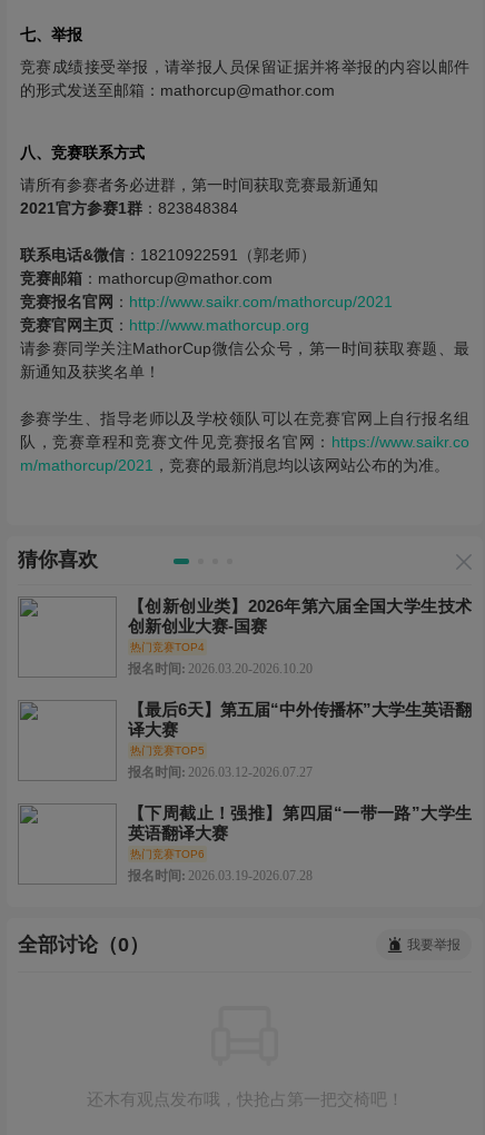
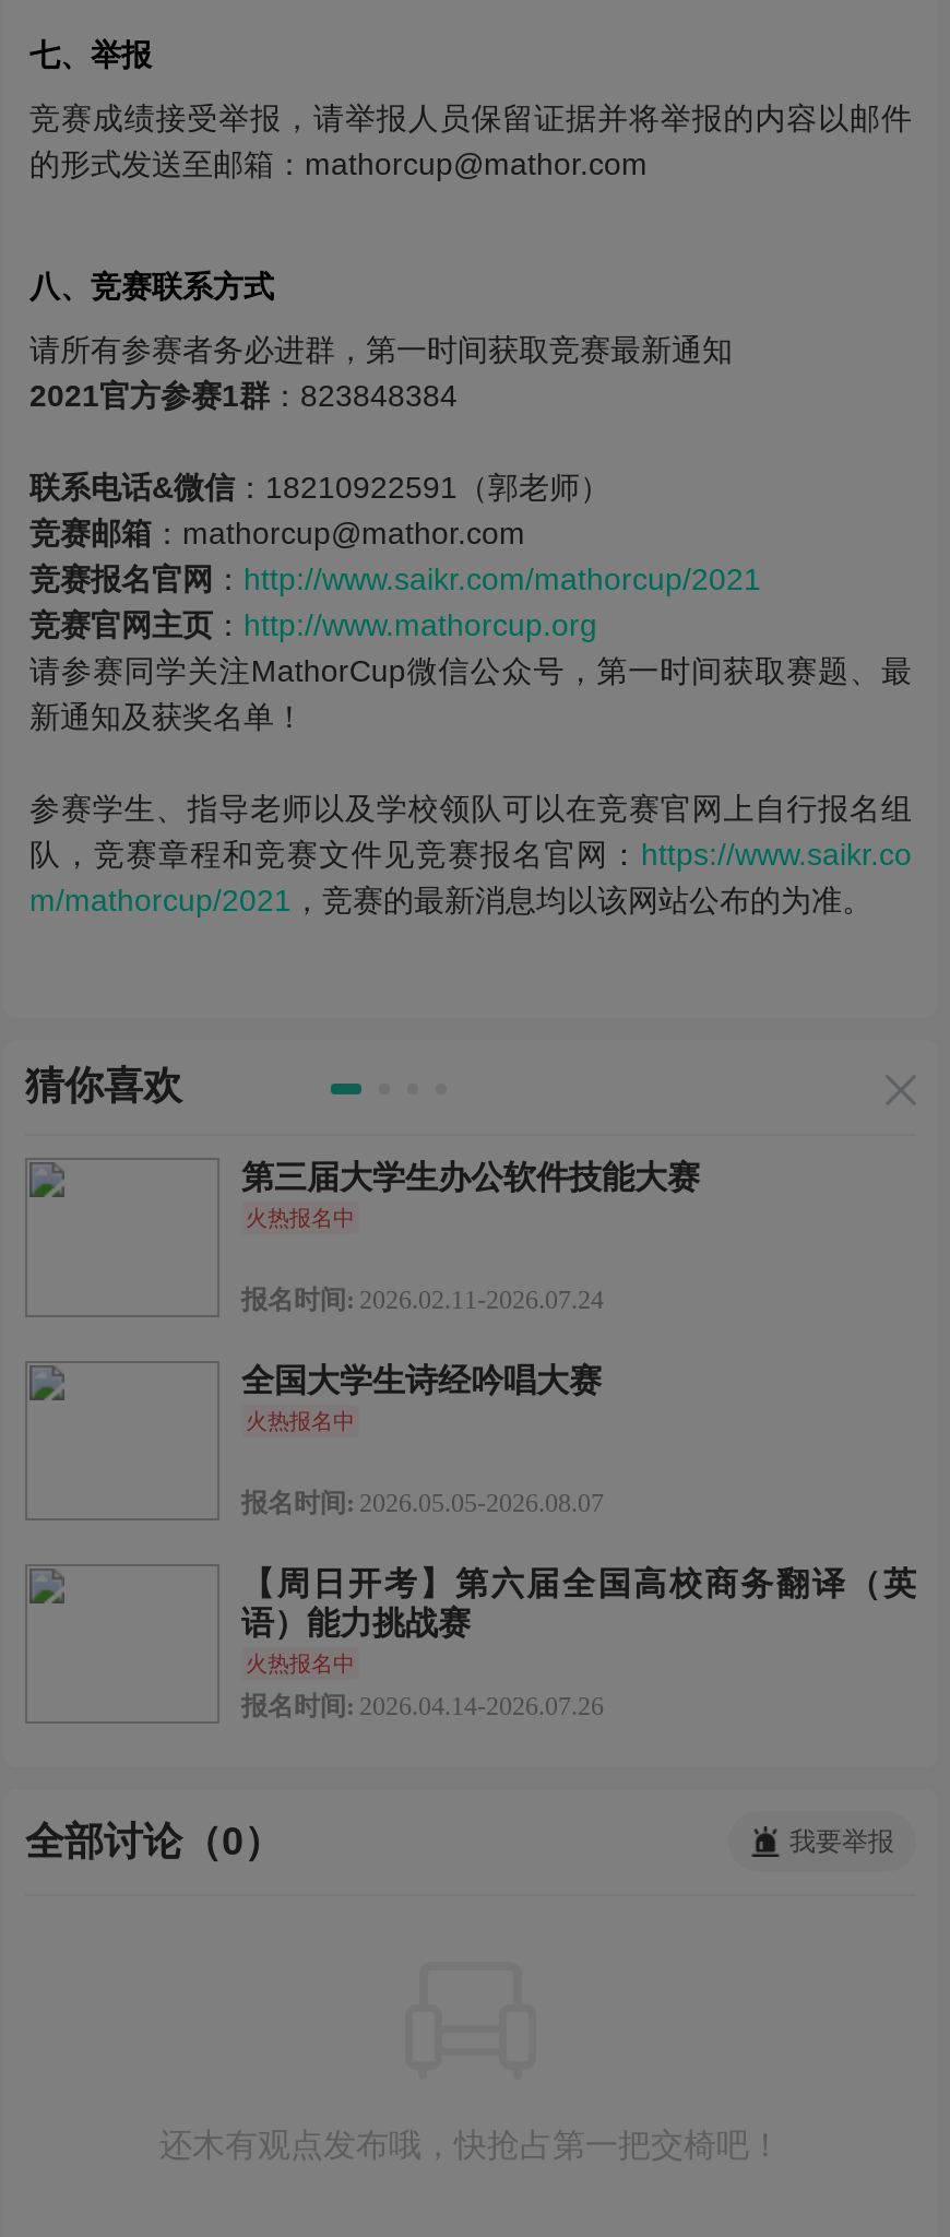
- 【创新创业类】2026年第六届全国大学生技术
- 创新创业大赛-国赛
- 热门竞赛TOP4
+ 第三届大学生办公软件技能大赛
+ 火热报名中

- 报名时间: 2026.03.20-2026.10.20
+ 报名时间: 2026.02.11-2026.07.24

- 【最后6天】第五届“中外传播杯”大学生英语翻
- 译大赛
- 热门竞赛TOP5
+ 全国大学生诗经吟唱大赛
+ 火热报名中

- 报名时间: 2026.03.12-2026.07.27
+ 报名时间: 2026.05.05-2026.08.07

- 【下周截止！强推】第四届“一带一路”大学生
- 英语翻译大赛
- 热门竞赛TOP6
+ 【周日开考】第六届全国高校商务翻译（英
+ 语）能力挑战赛
+ 火热报名中

- 报名时间: 2026.03.19-2026.07.28
+ 报名时间: 2026.04.14-2026.07.26
